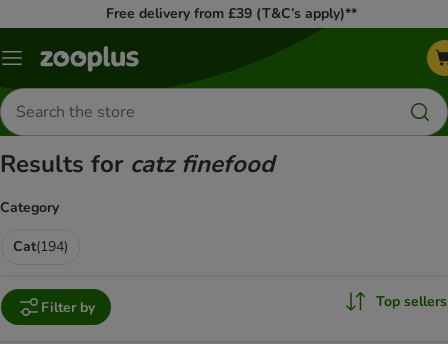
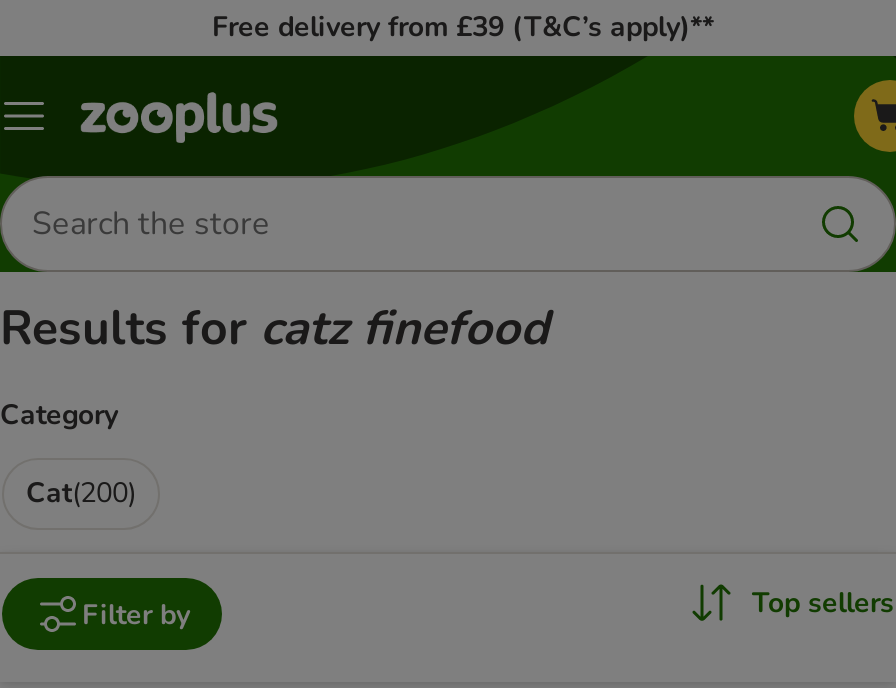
- Cat(194)
+ Cat(200)
